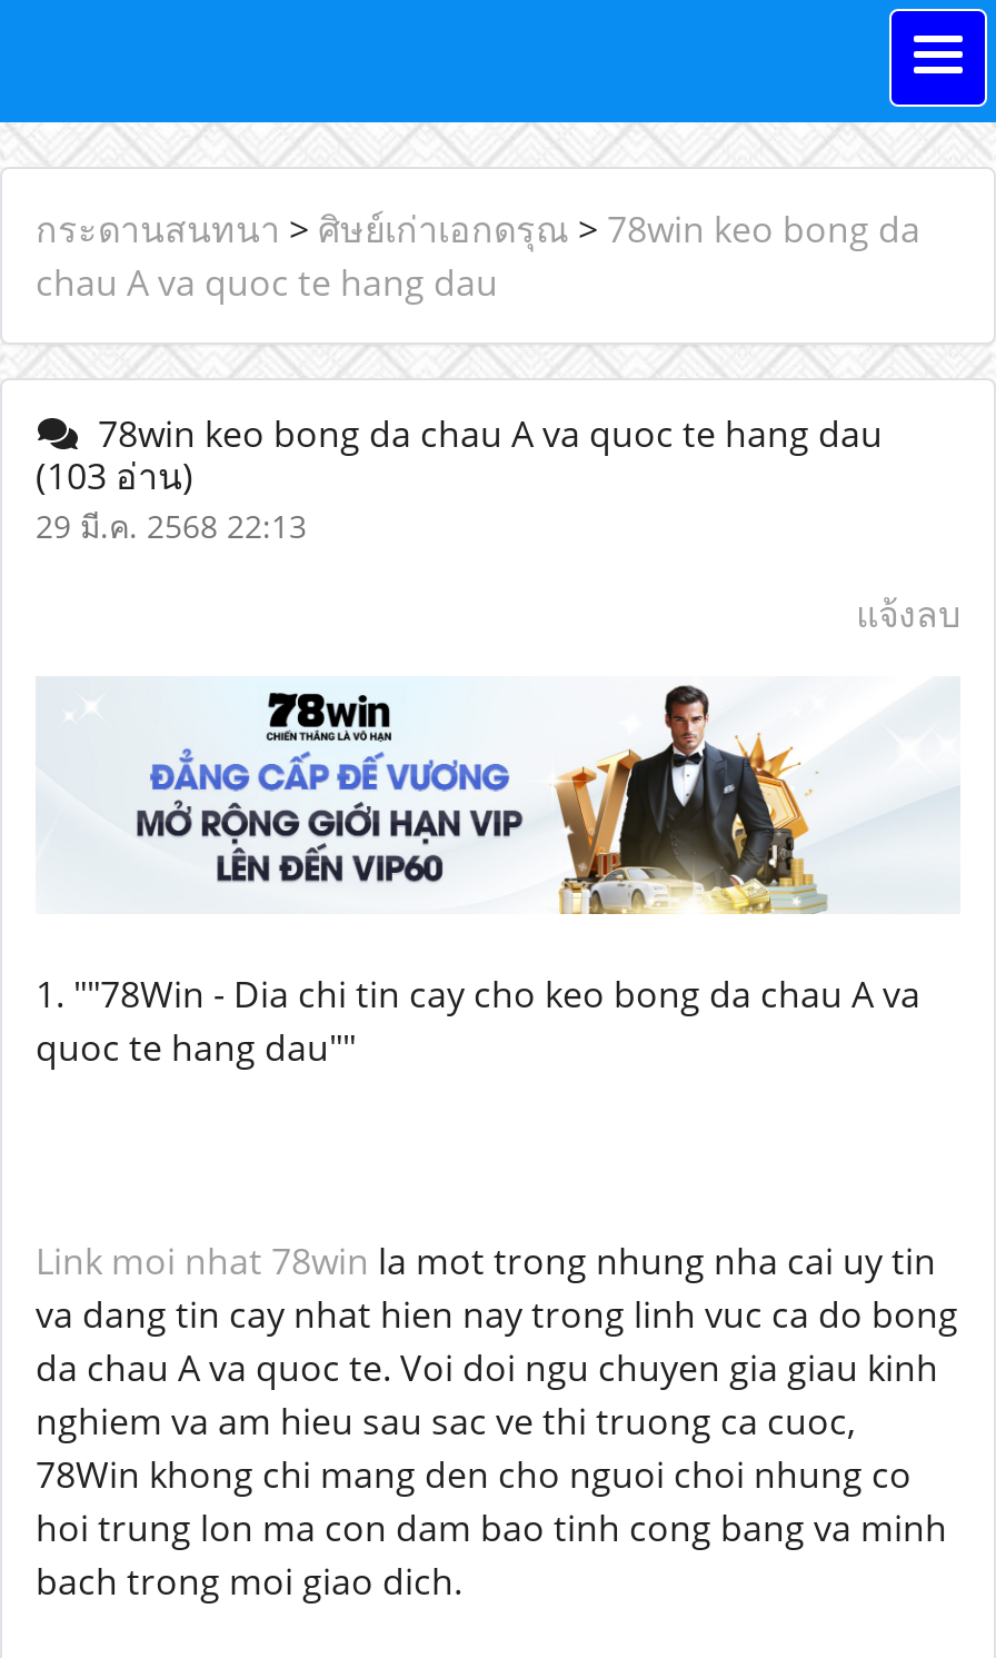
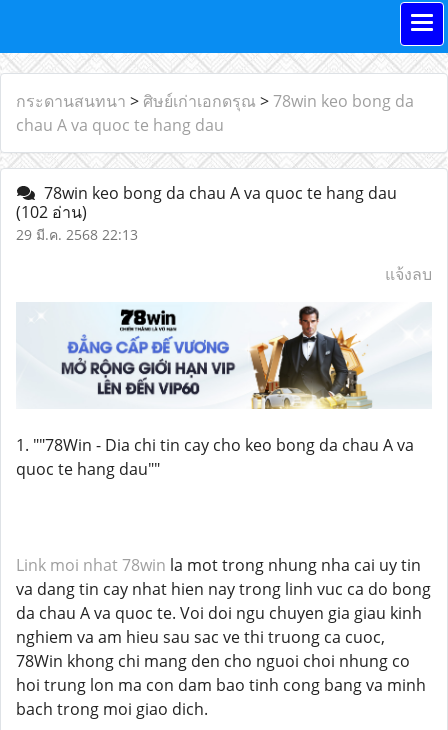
- (103 อ่าน)
+ (102 อ่าน)
